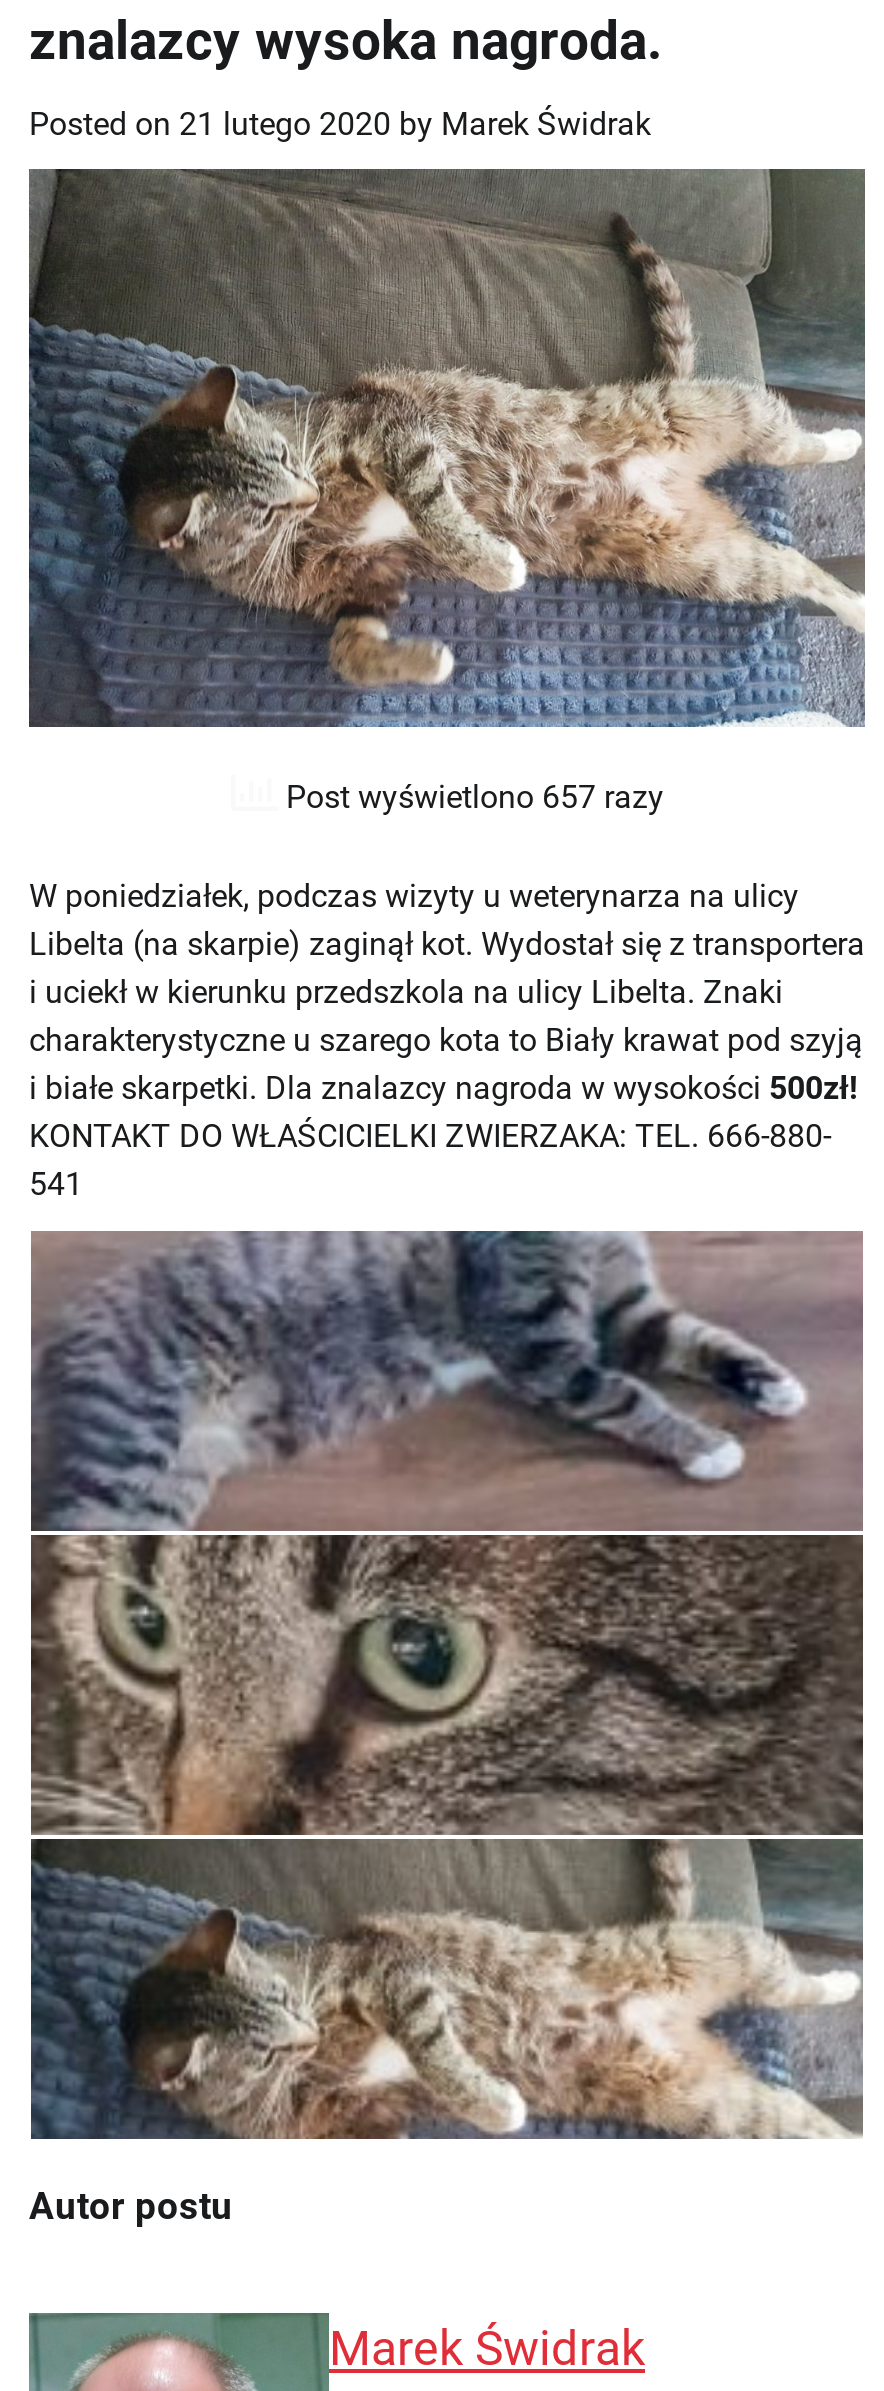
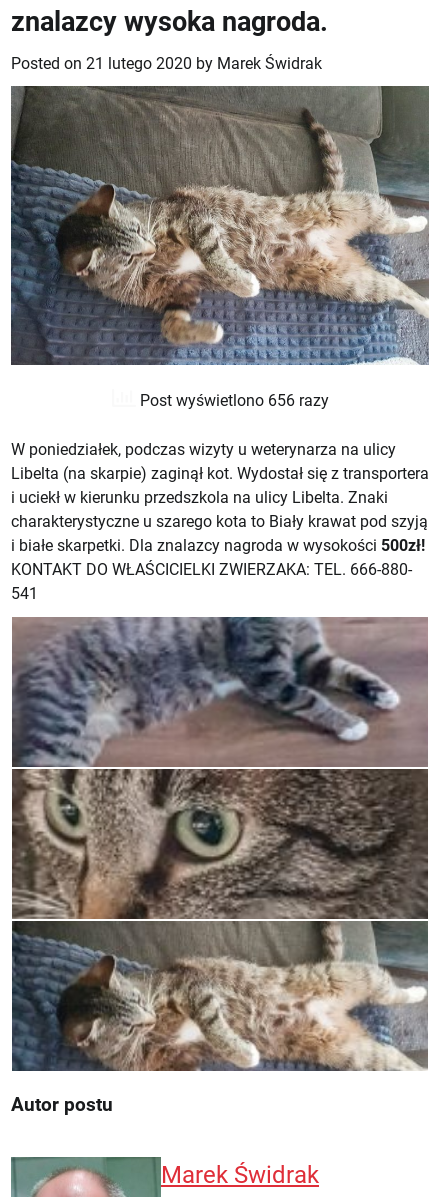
- Post wyświetlono 657 razy
+ Post wyświetlono 656 razy
